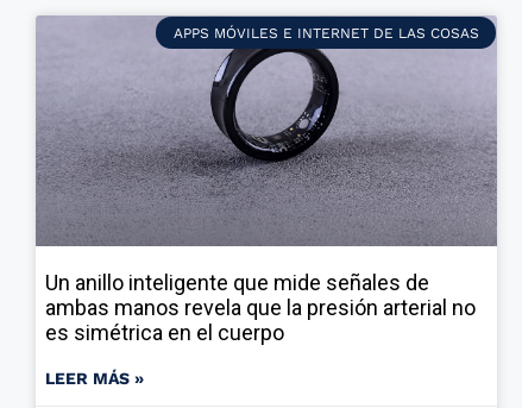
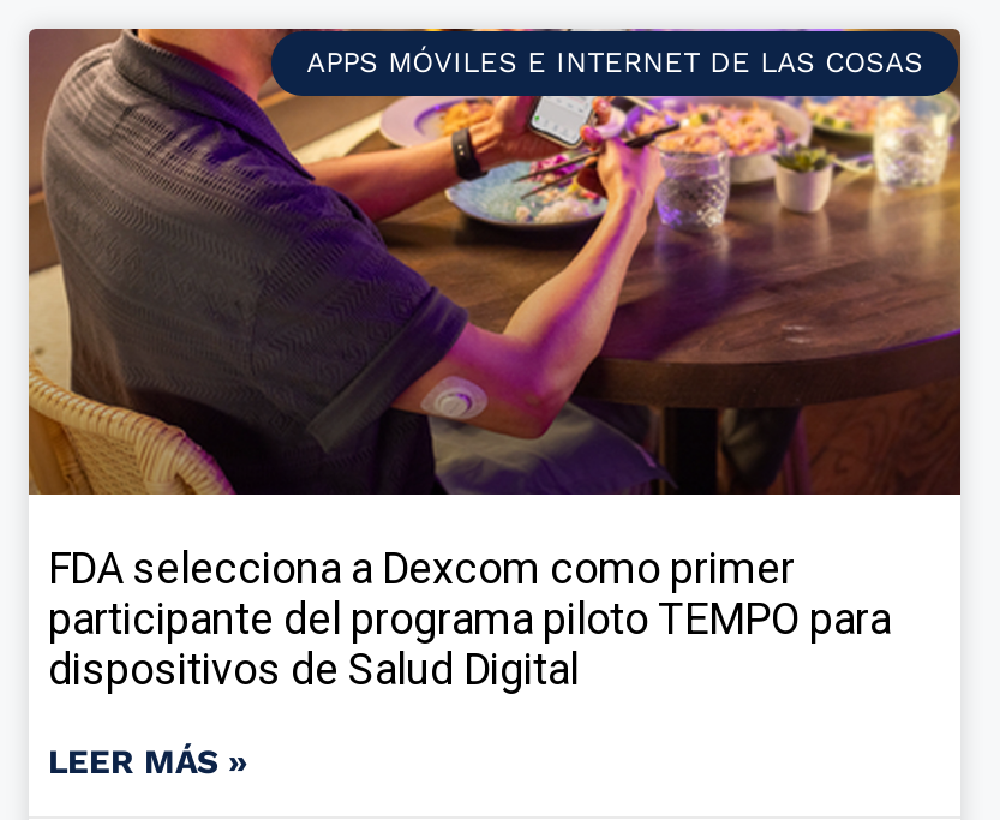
- [image]
- Un anillo inteligente que mide señales de
- ambas manos revela que la presión arterial no
- es simétrica en el cuerpo
+ [image]
+ FDA selecciona a Dexcom como primer
+ participante del programa piloto TEMPO para
+ dispositivos de Salud Digital
